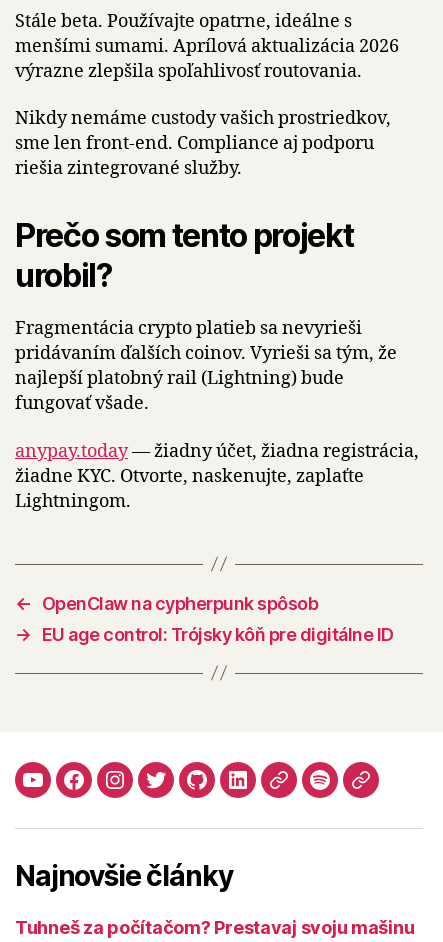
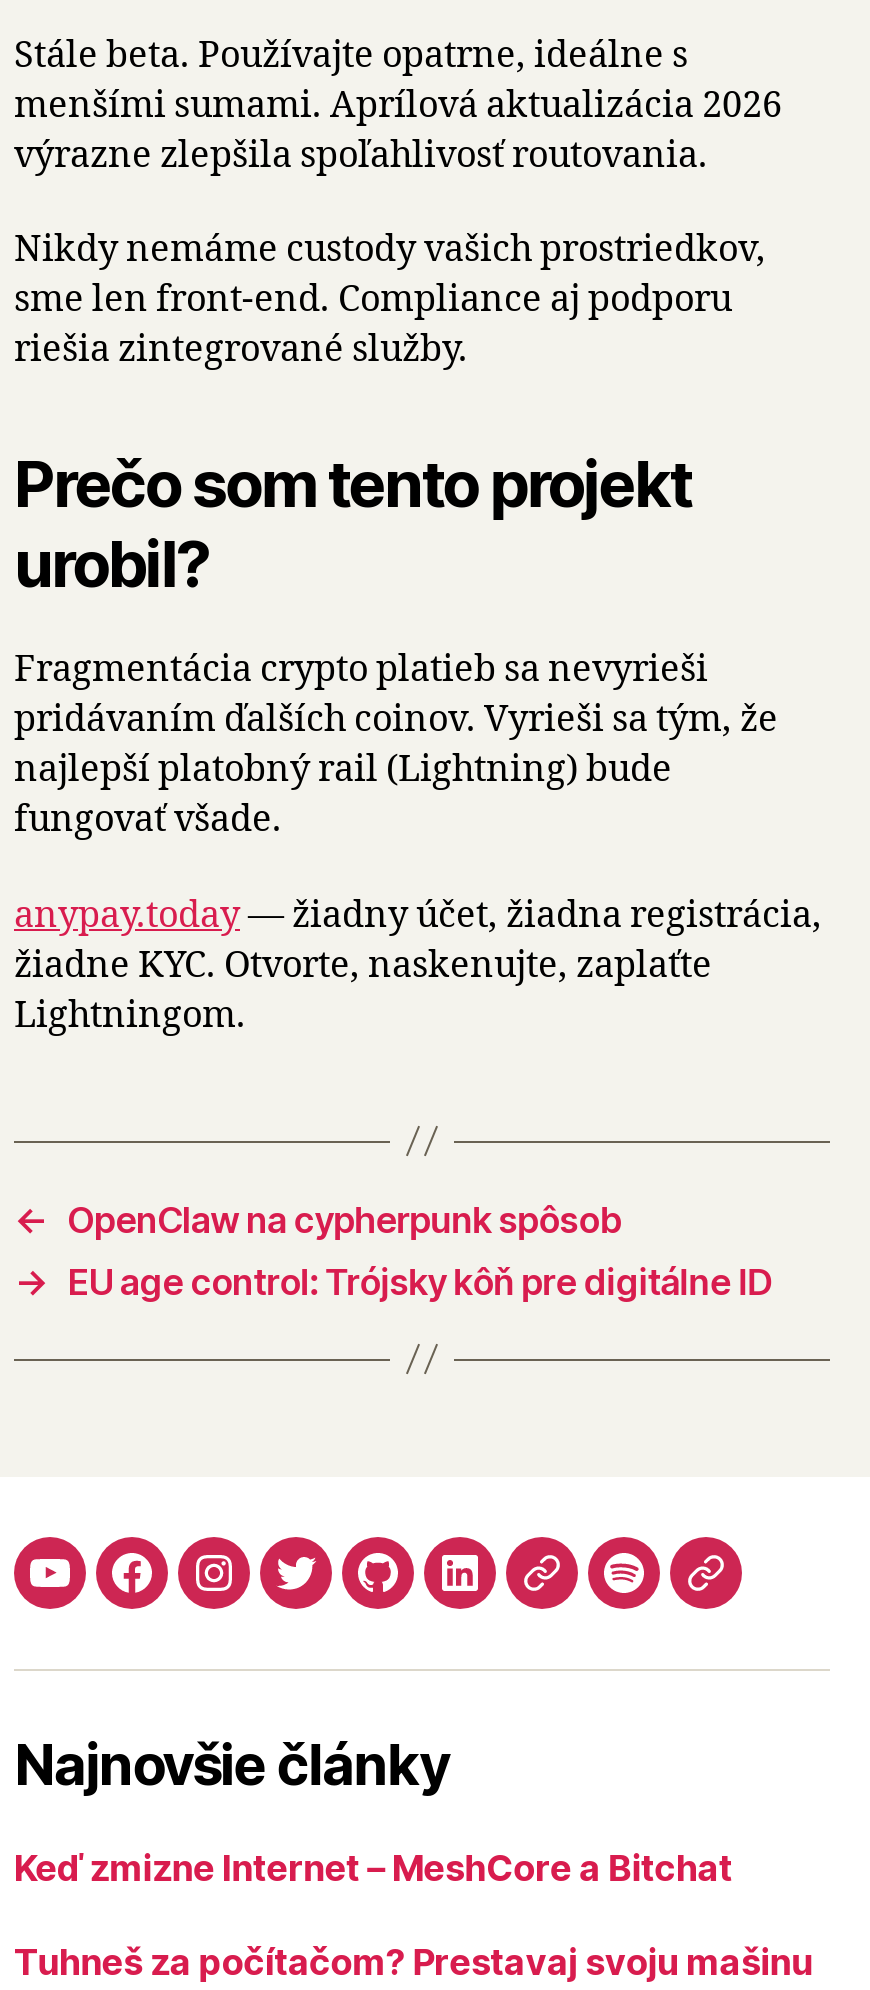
+ Keď zmizne Internet – MeshCore a Bitchat
